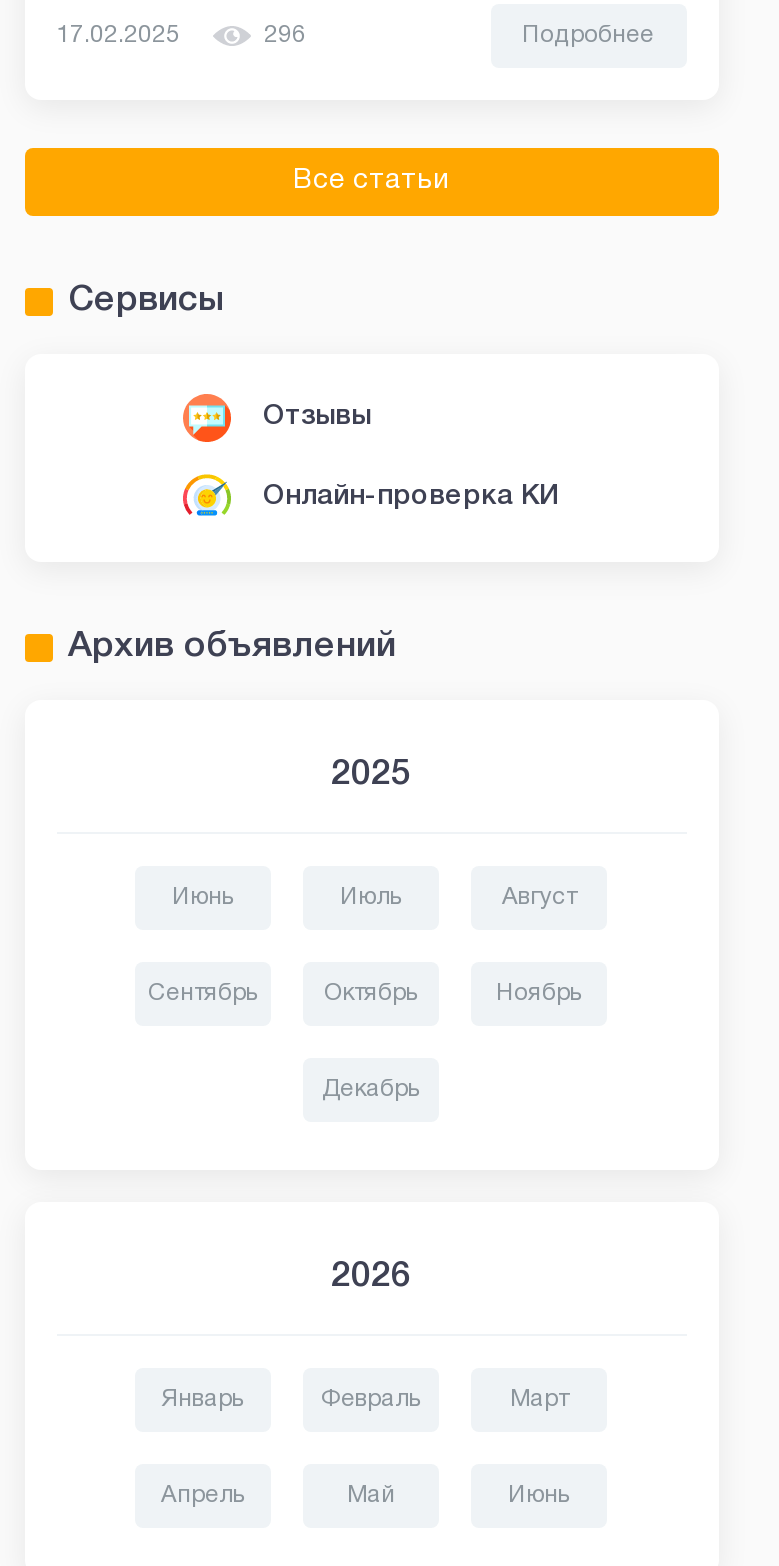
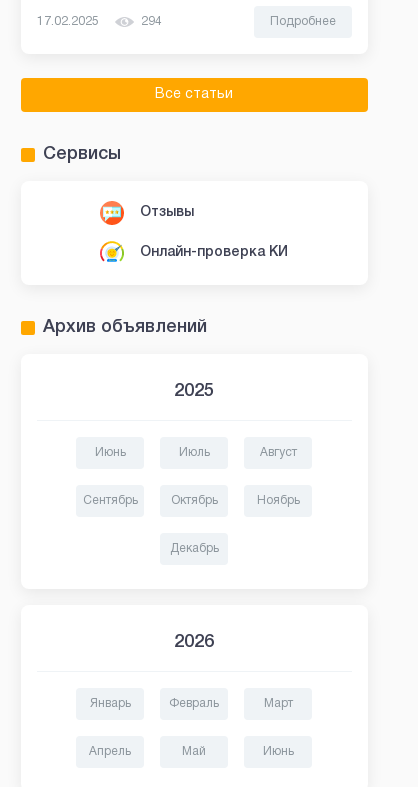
- 296
+ 294
